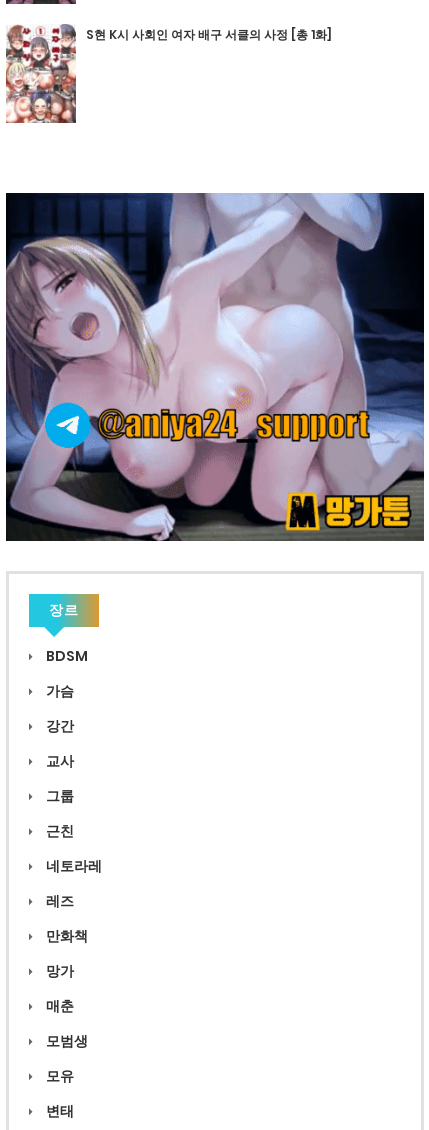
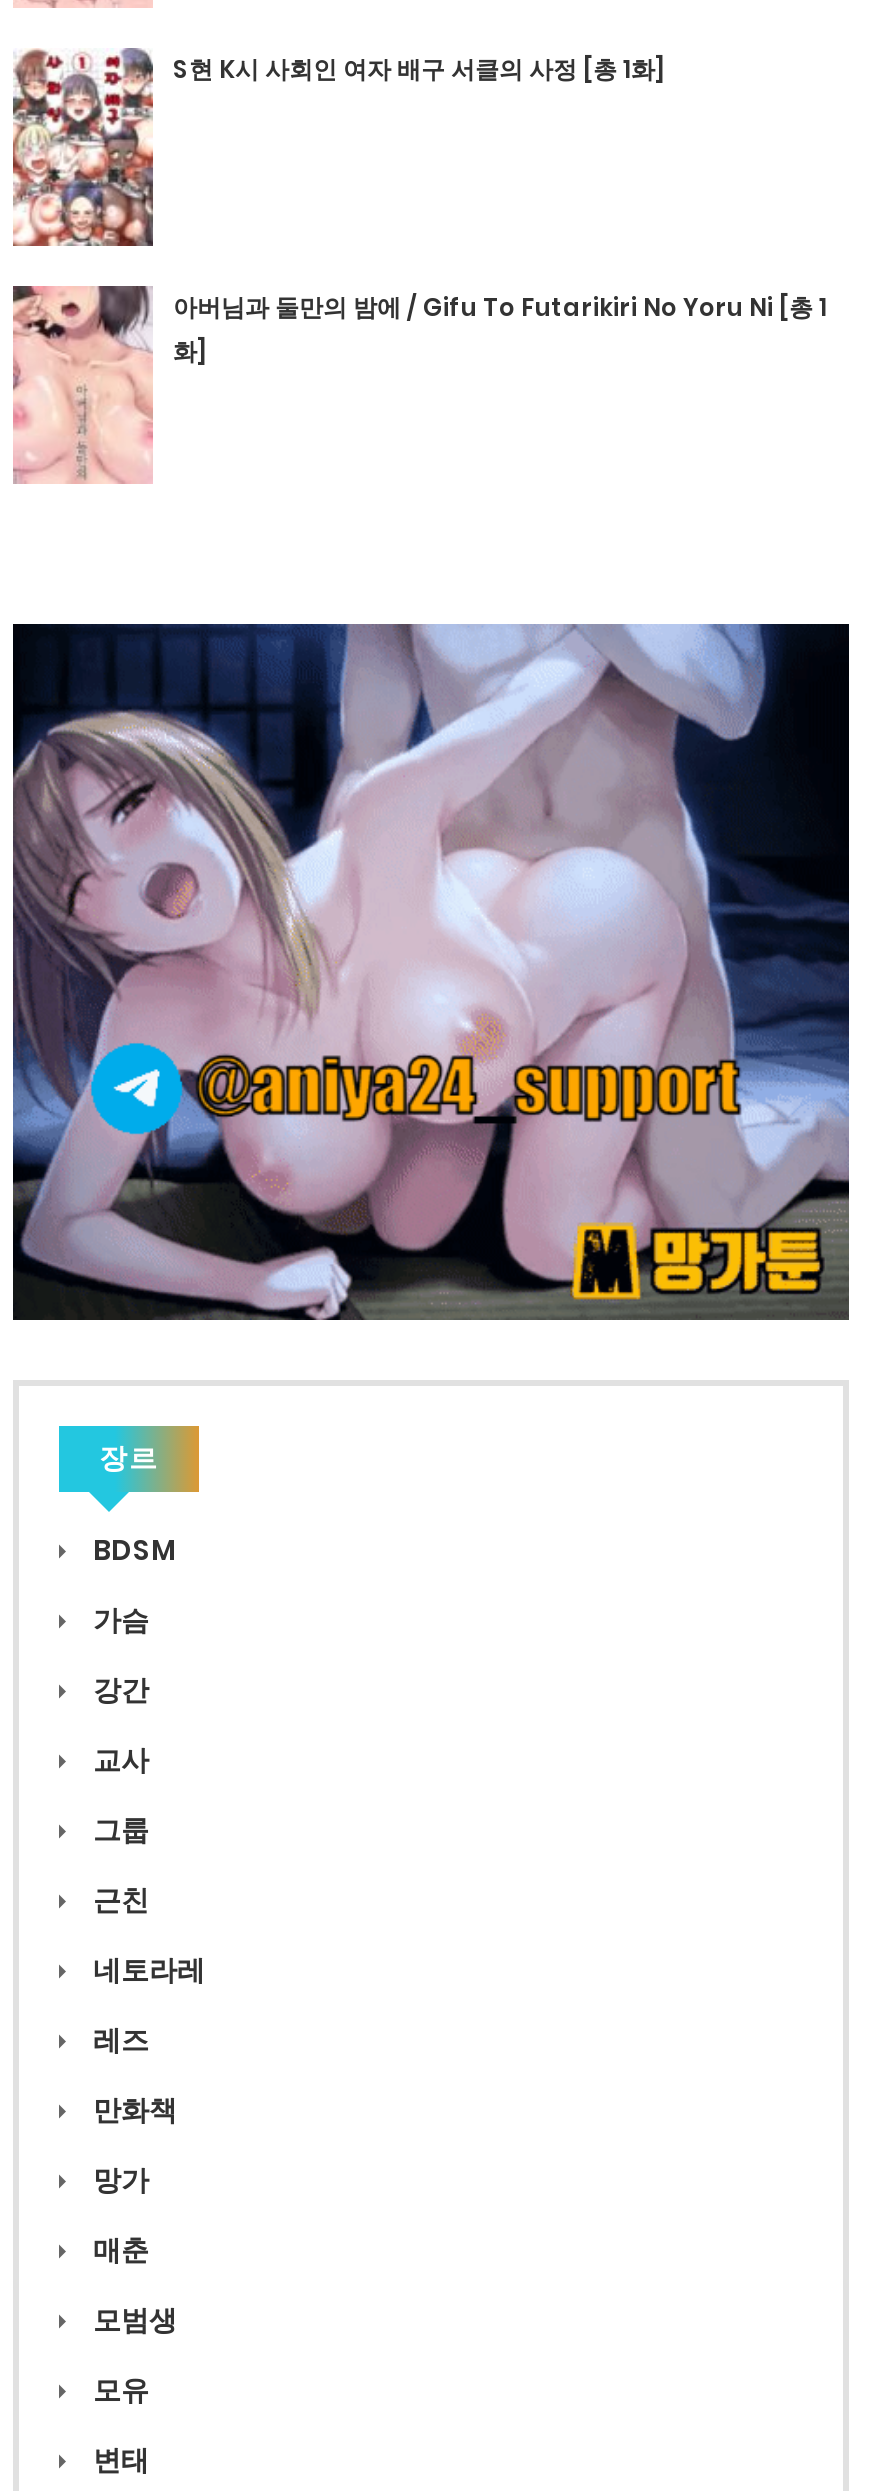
+ [image]
+ 아버님과 둘만의 밤에 / Gifu To Futarikiri No Yoru Ni [총 1
+ 화]
